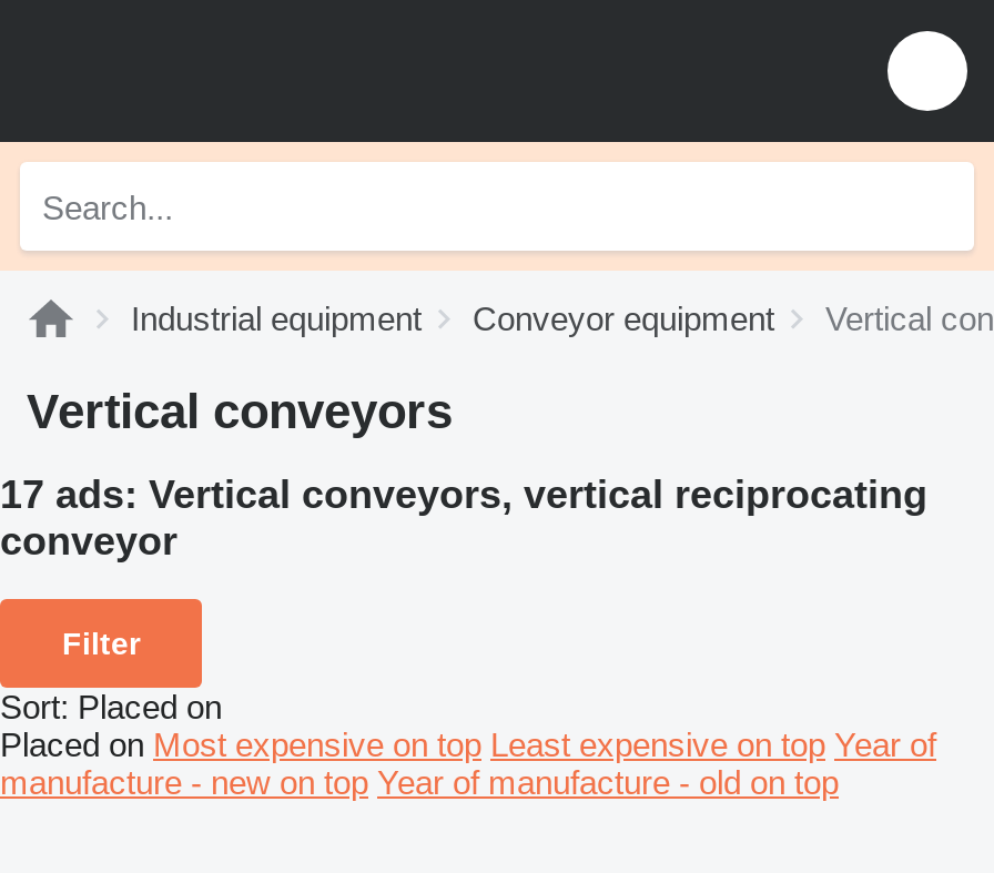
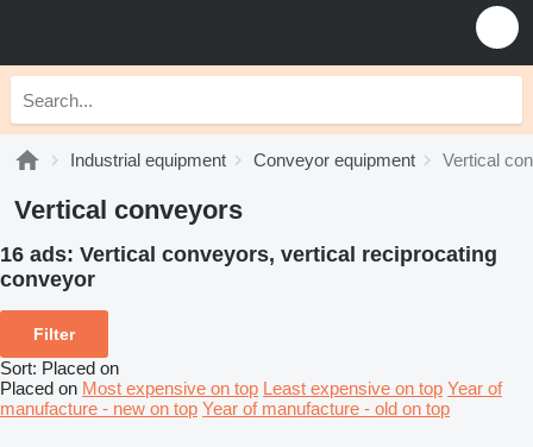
- 17 ads: Vertical conveyors, vertical reciprocating
+ 16 ads: Vertical conveyors, vertical reciprocating
